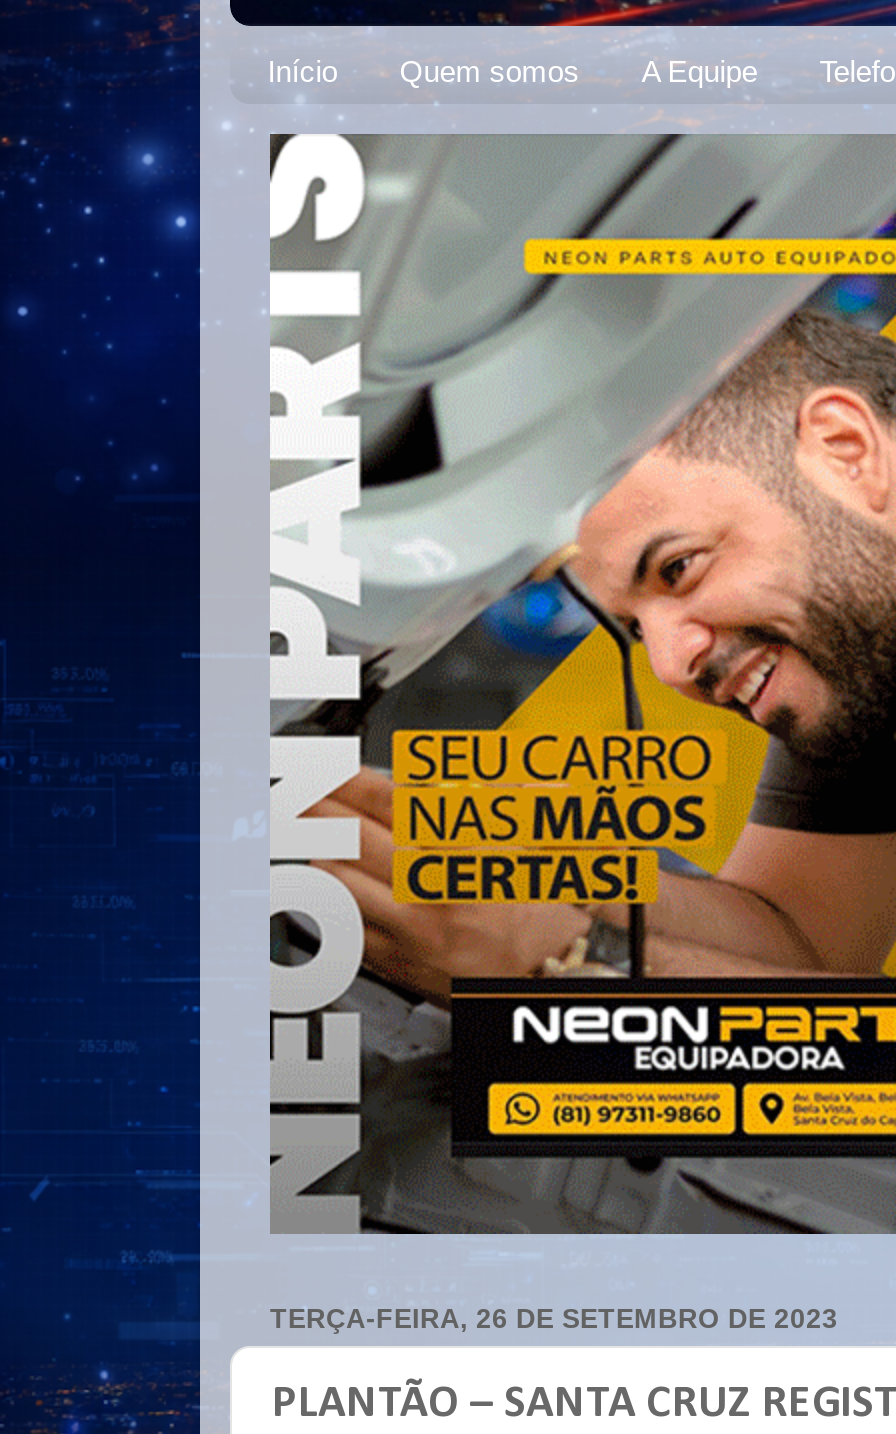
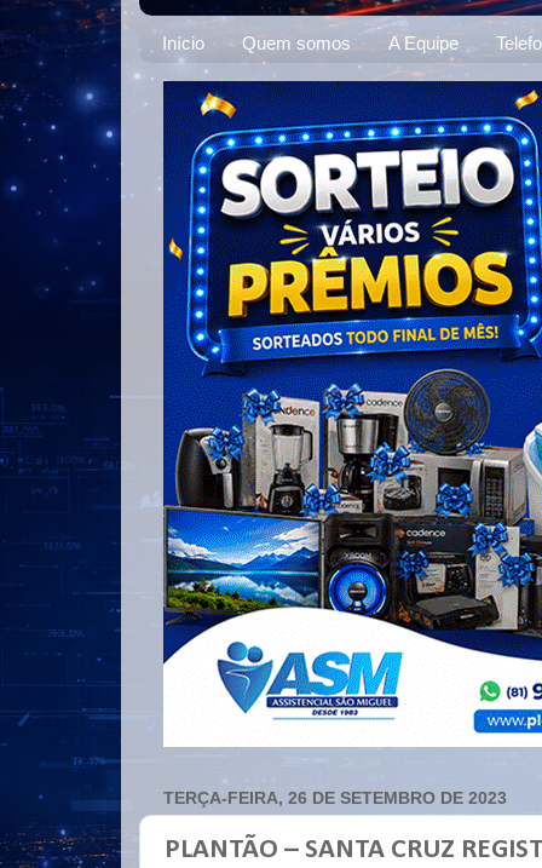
- [image]
+ [image]
